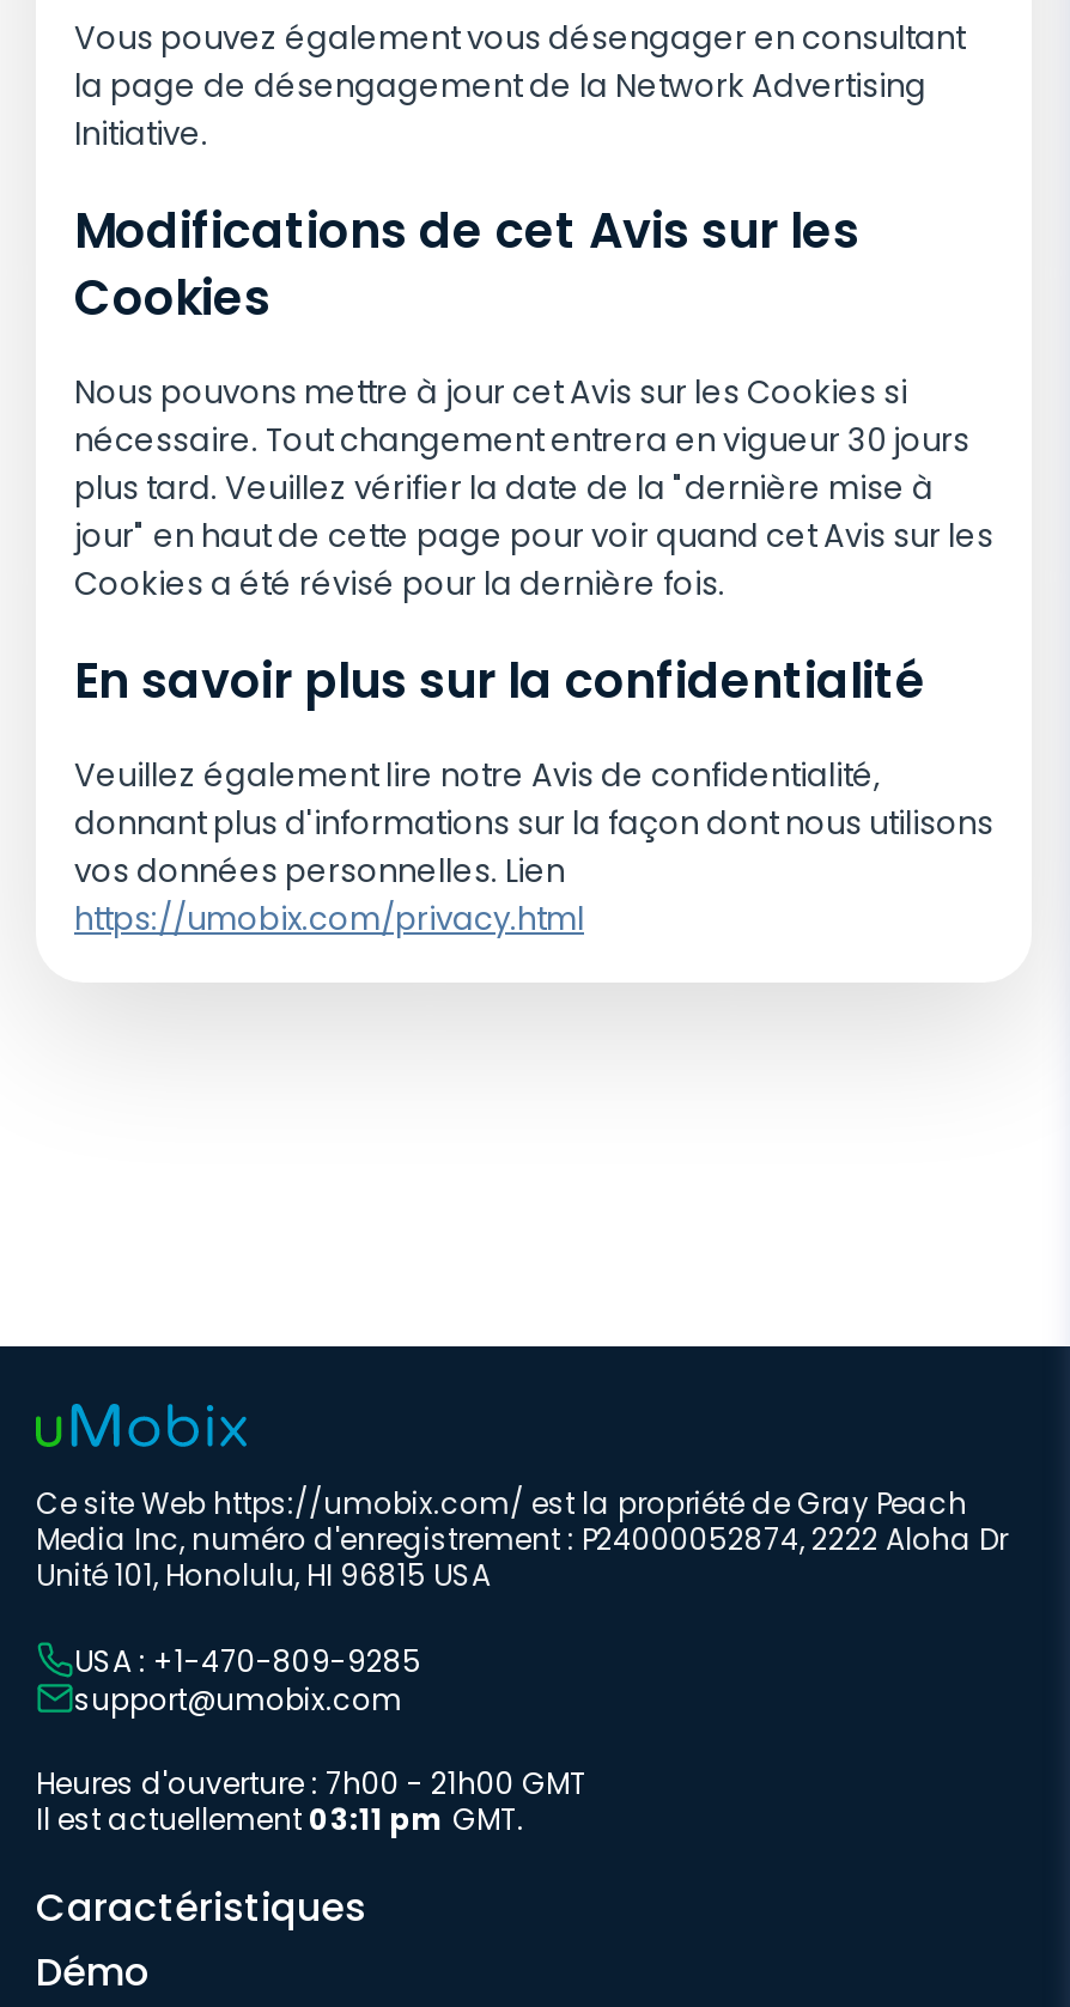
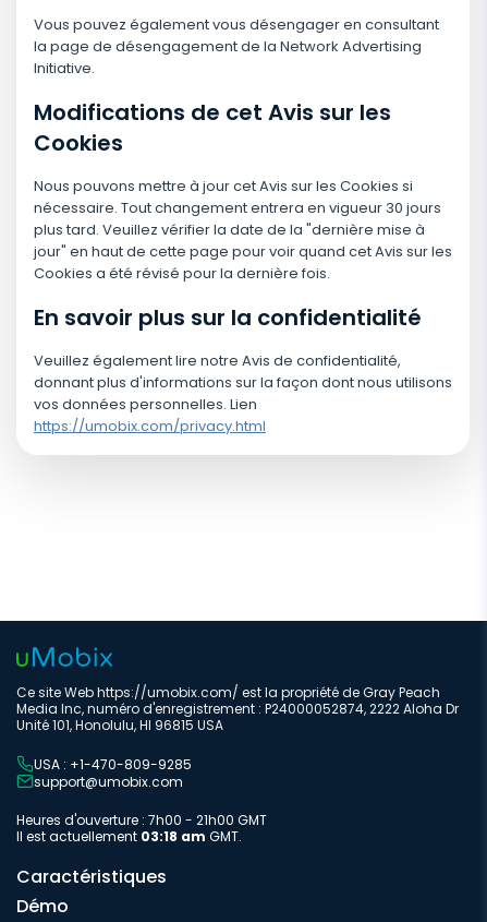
- Il est actuellement 03:11 pm GMT.
+ Il est actuellement 03:18 am GMT.
